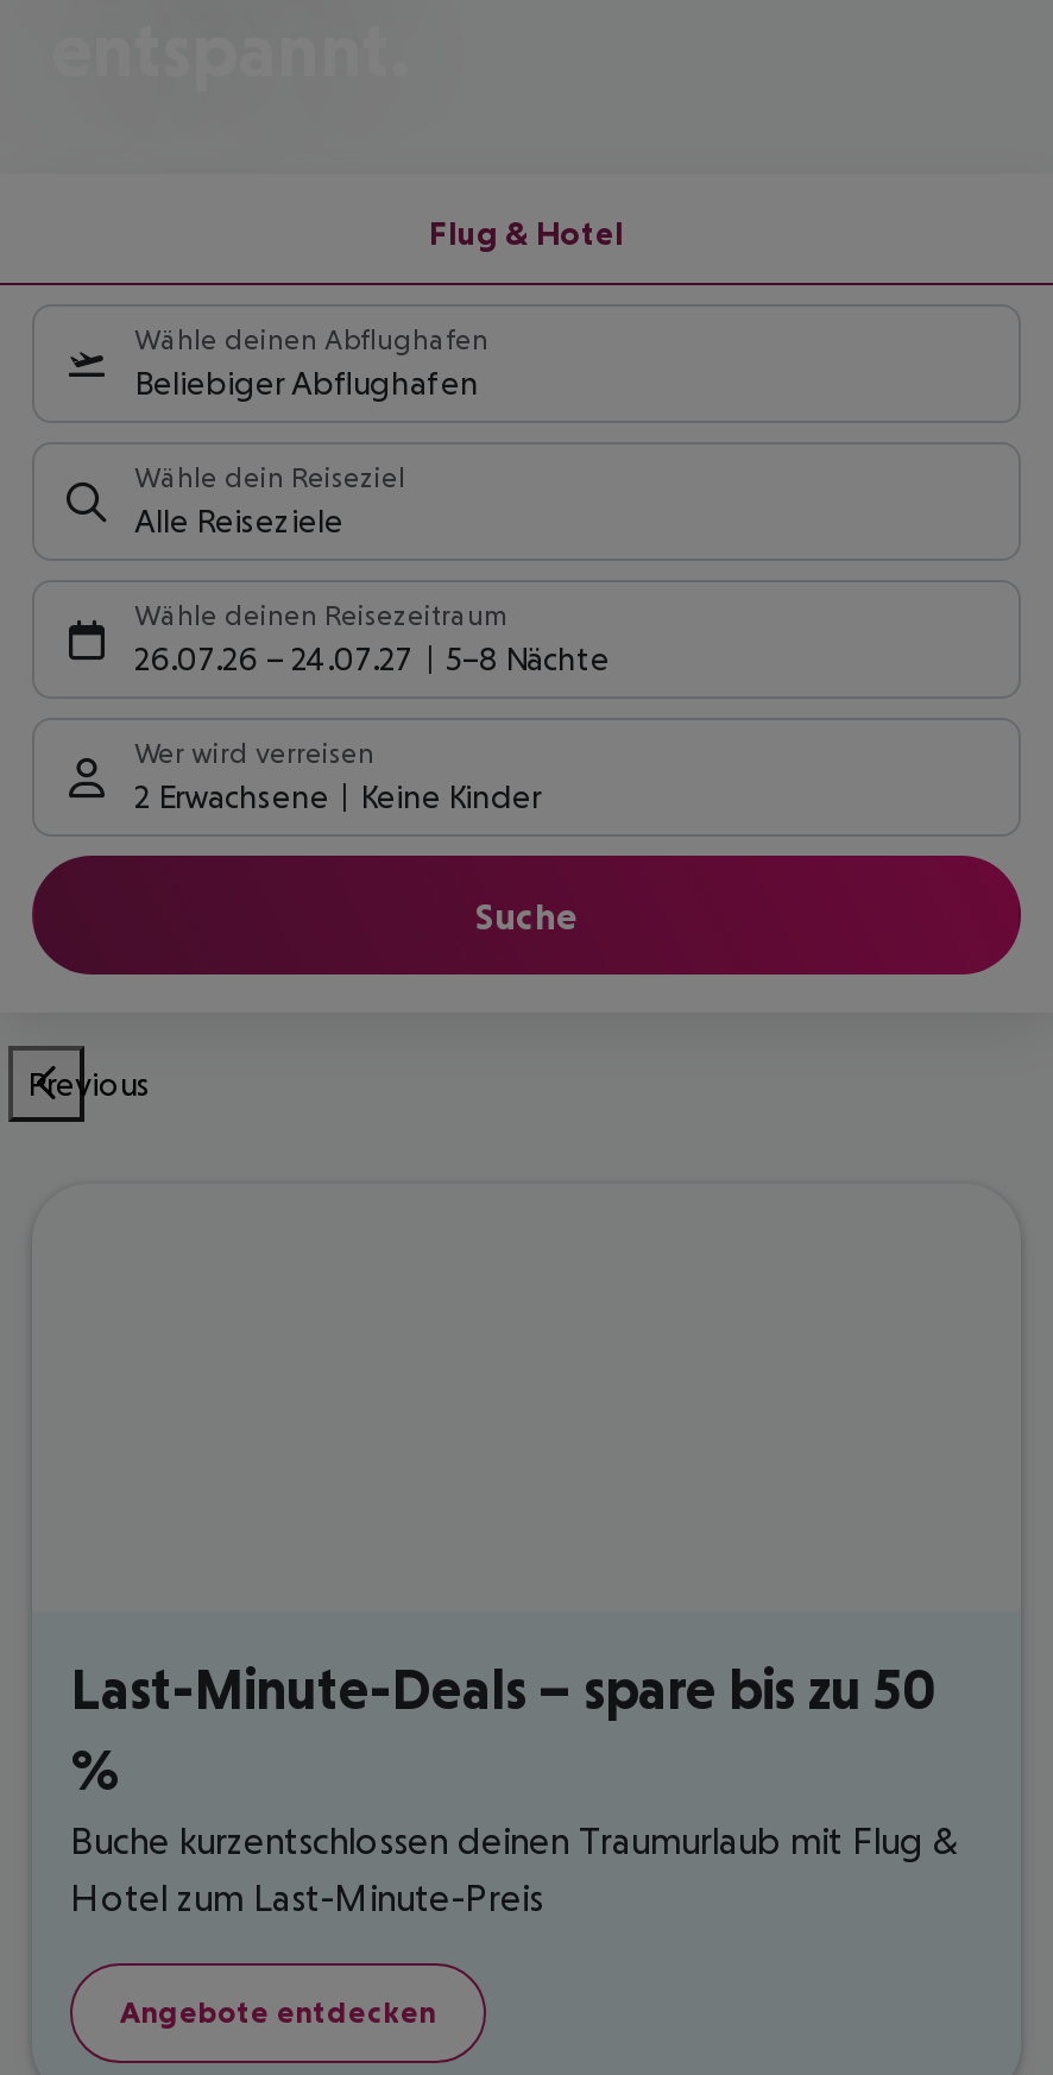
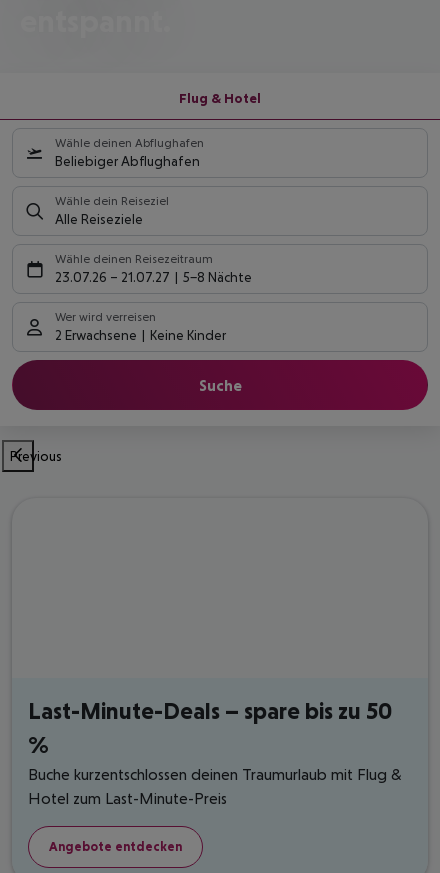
- 26.07.26 – 24.07.27 5-8 Nächte
+ 23.07.26 – 21.07.27 5-8 Nächte
